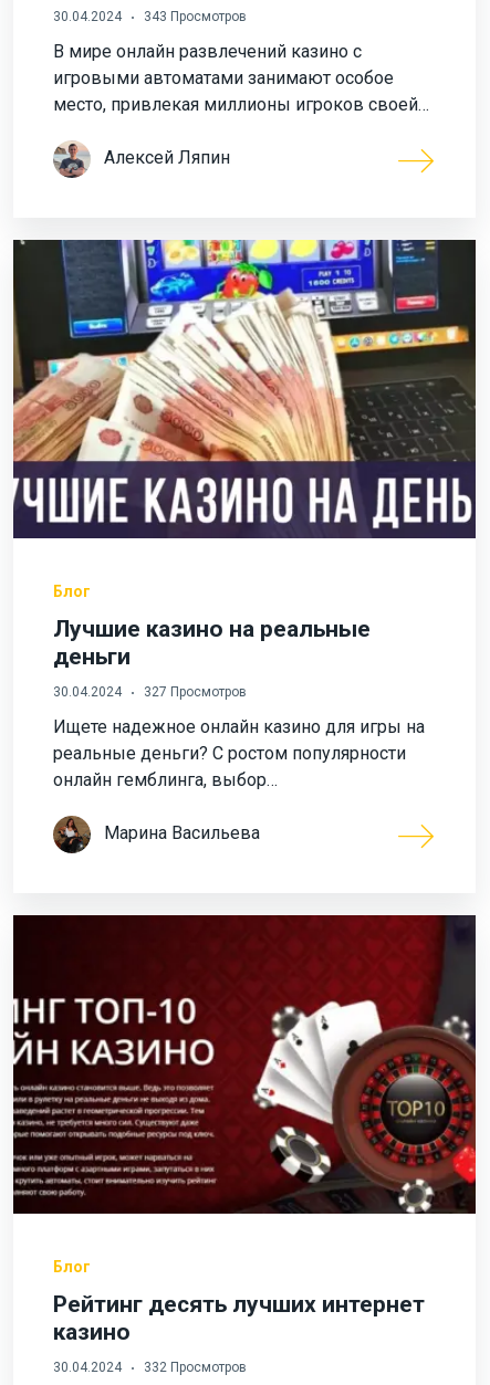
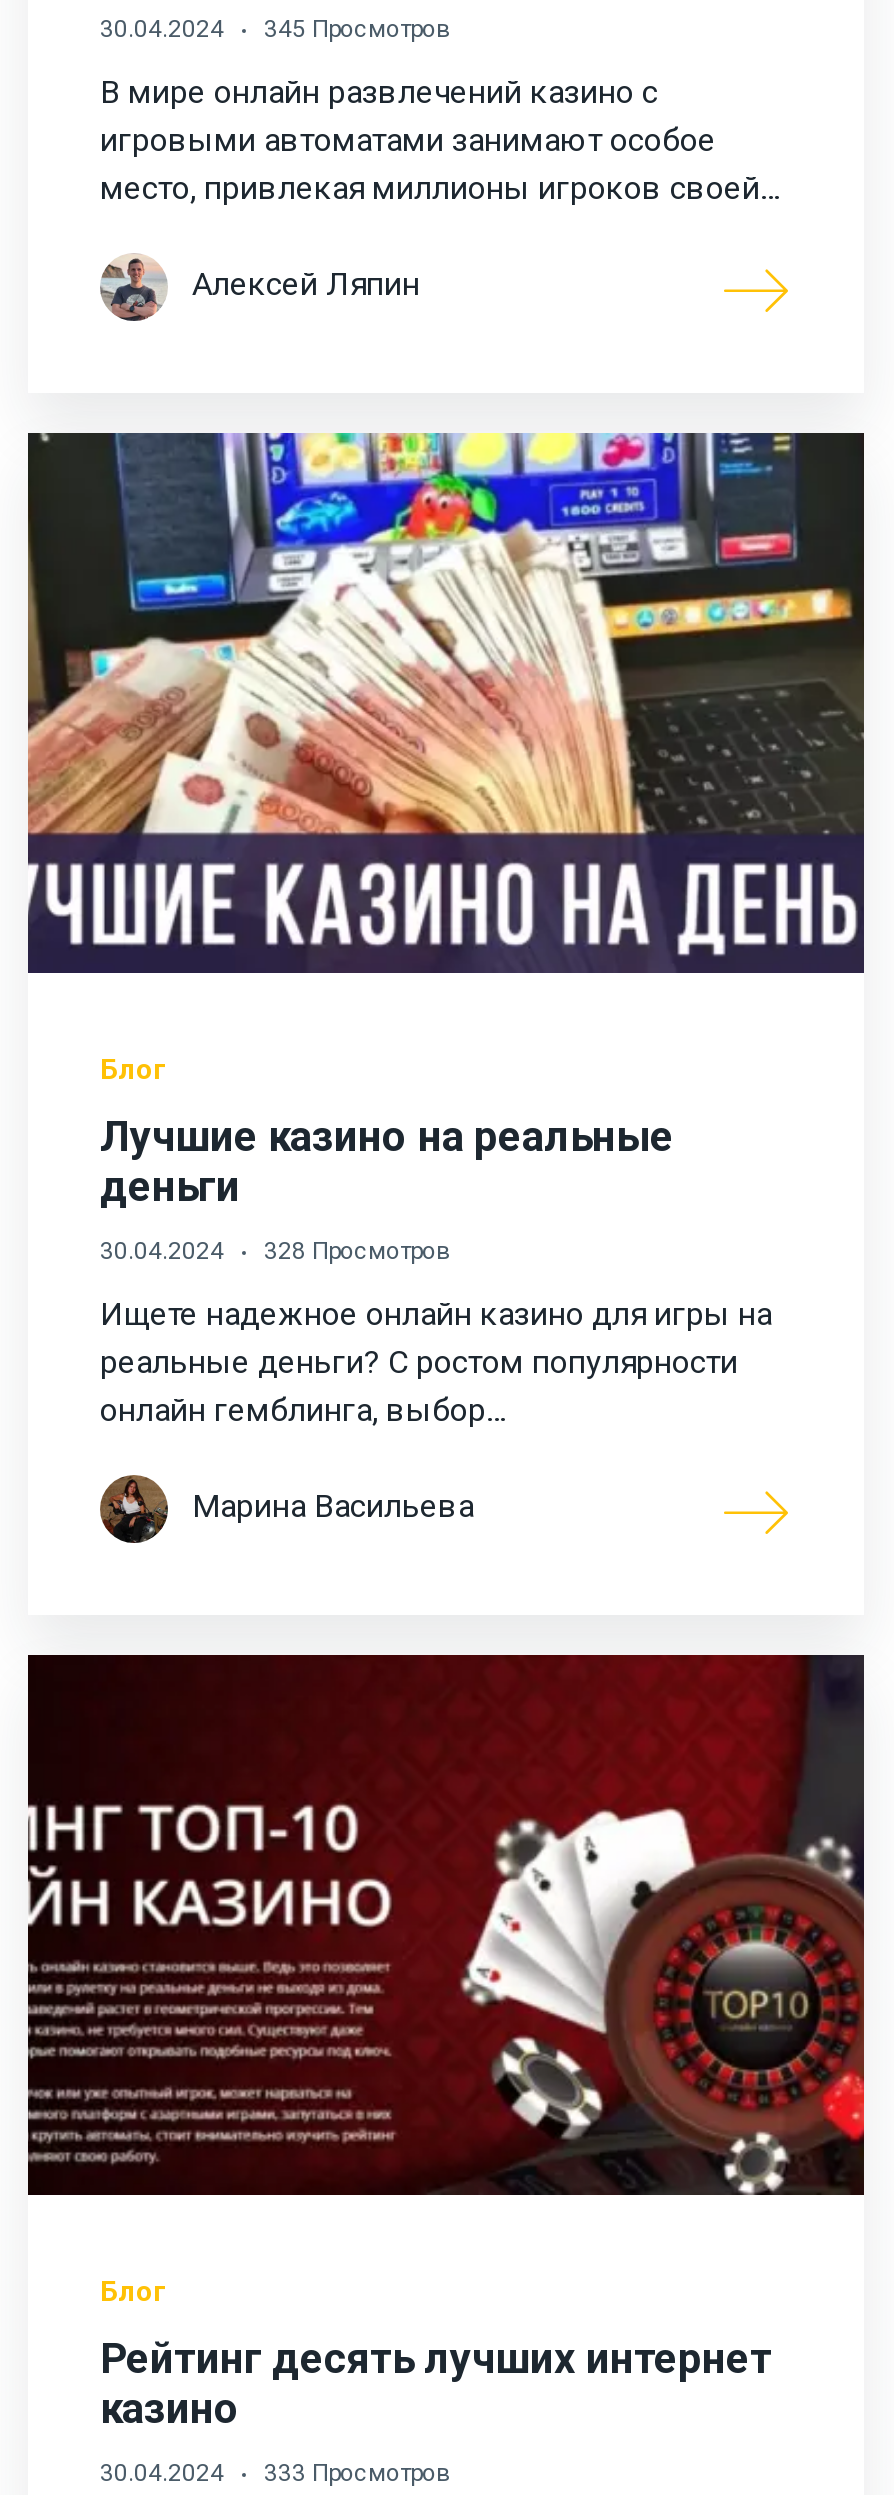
- 30.04.2024 343 Просмотров
+ 30.04.2024 345 Просмотров

- 30.04.2024 327 Просмотров
+ 30.04.2024 328 Просмотров

- 30.04.2024 332 Просмотров
+ 30.04.2024 333 Просмотров
